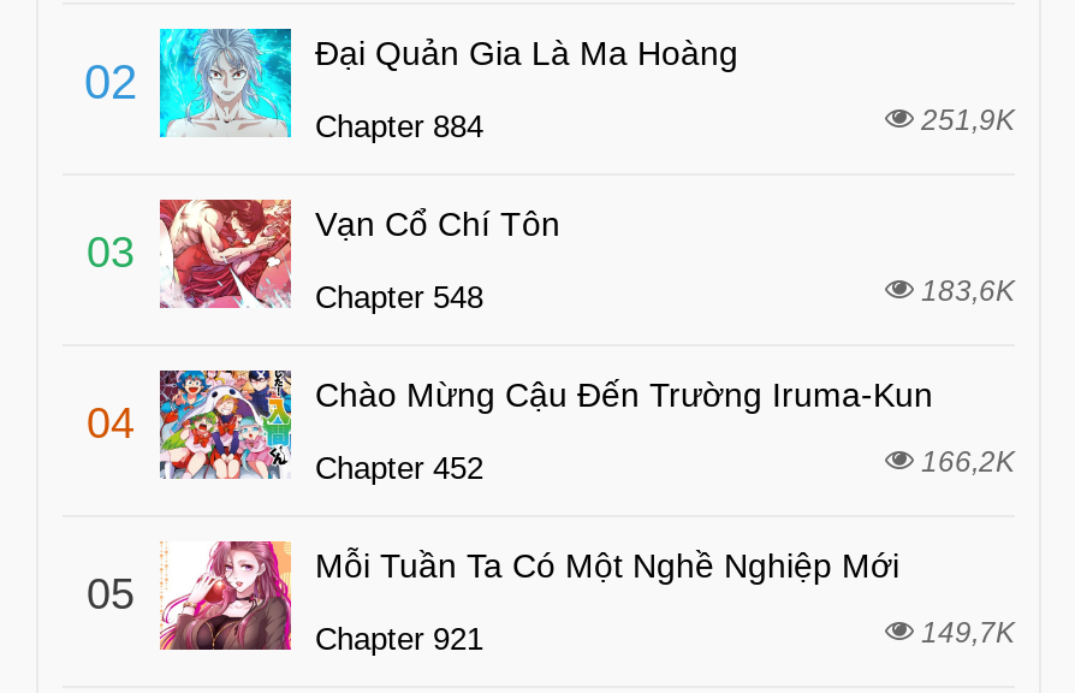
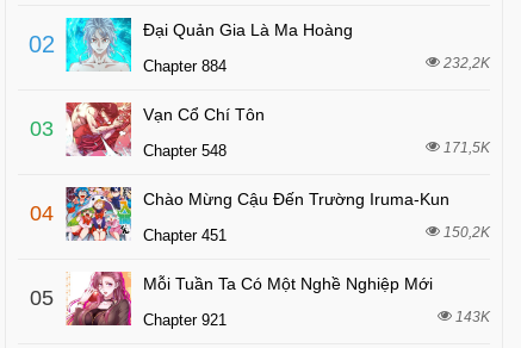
- 251,9K
+ 232,2K

- 183,6K
+ 171,5K

- Chapter 452
- 166,2K
+ Chapter 451
+ 150,2K

- 149,7K
+ 143K
